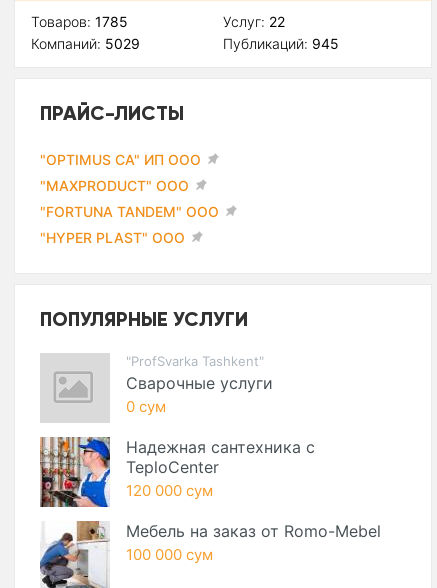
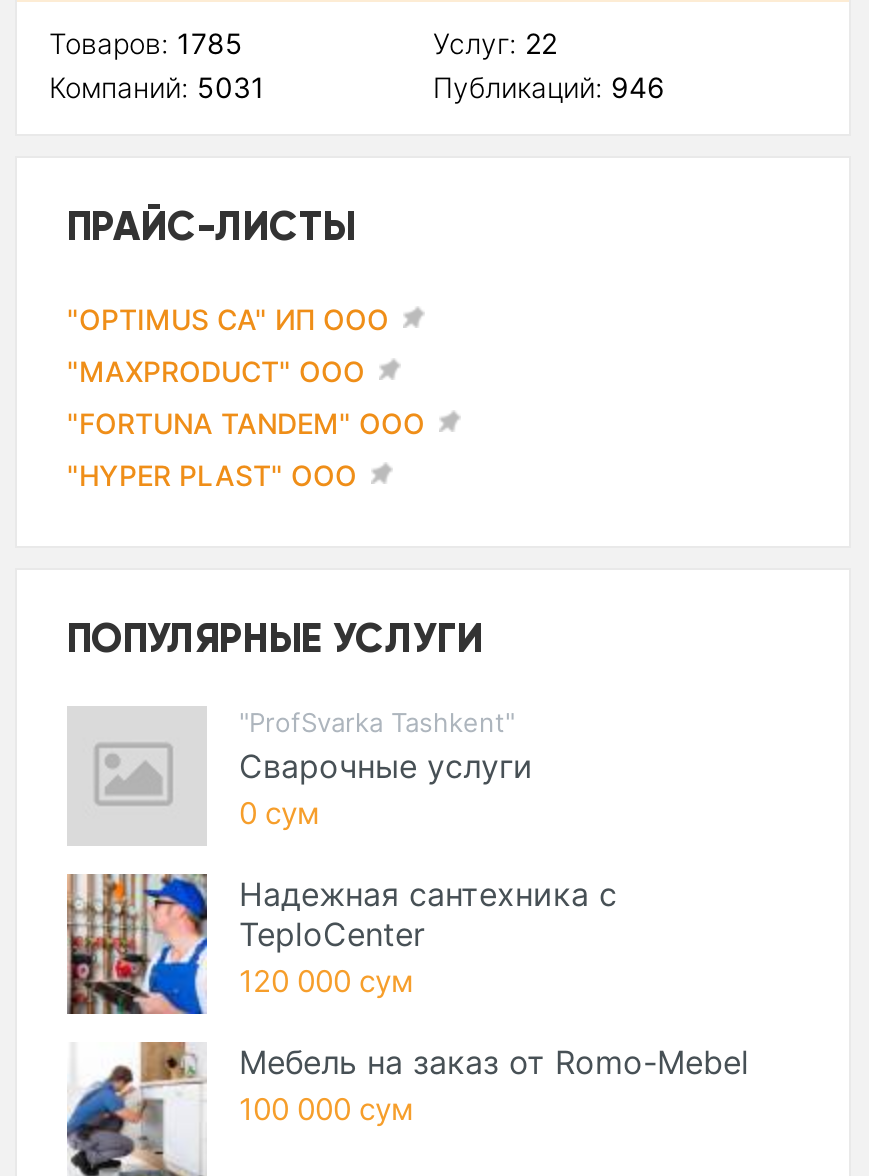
- Компаний: 5029
+ Компаний: 5031

- Публикаций: 945
+ Публикаций: 946
